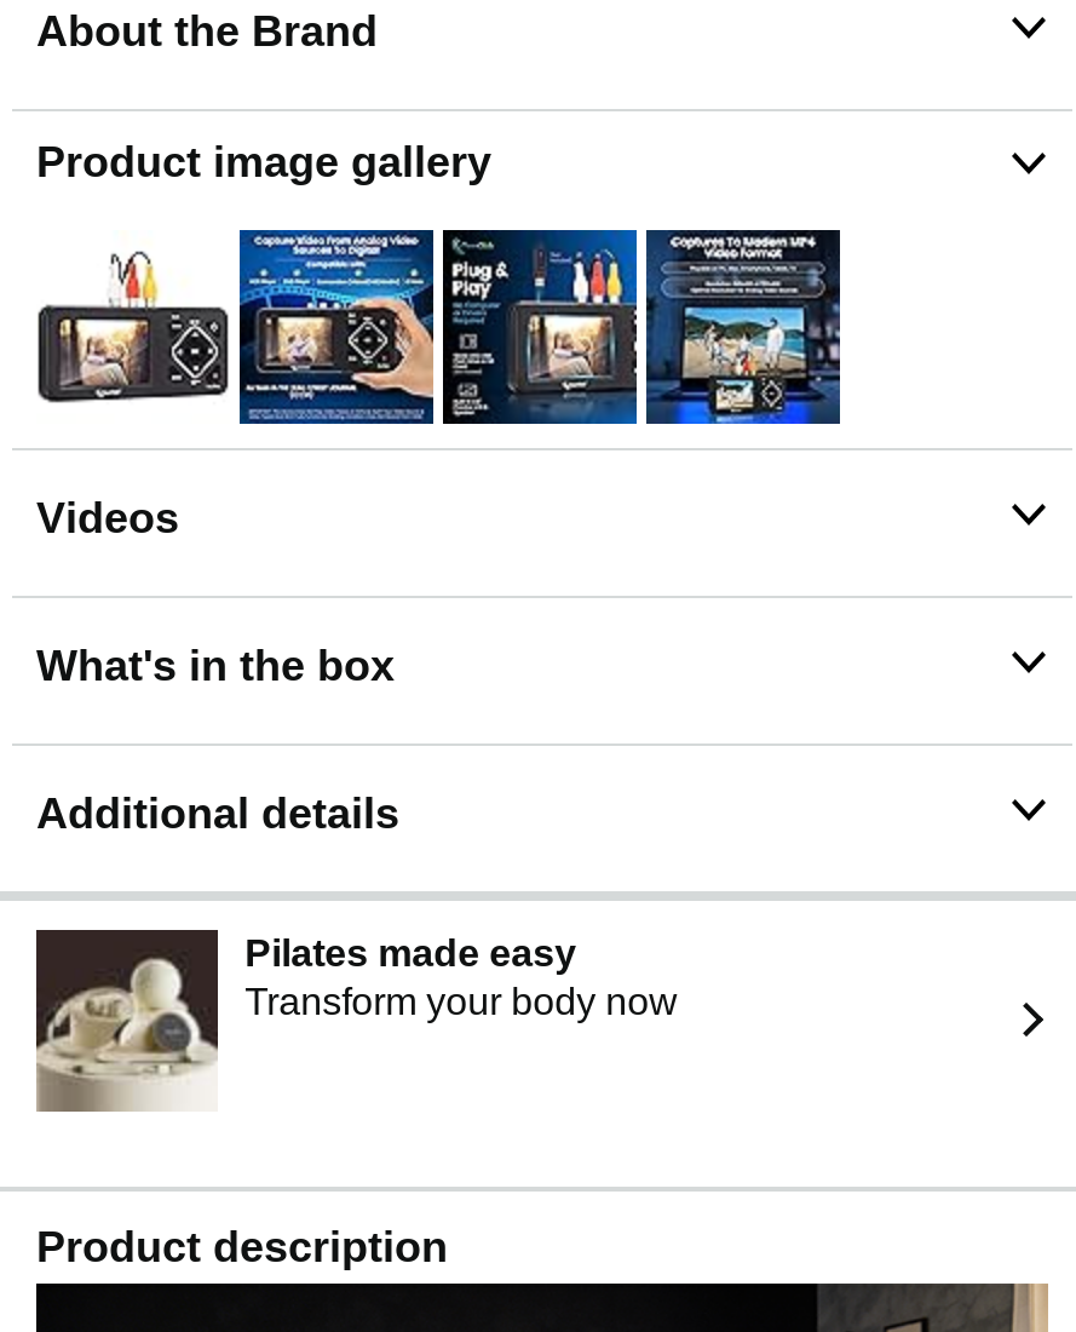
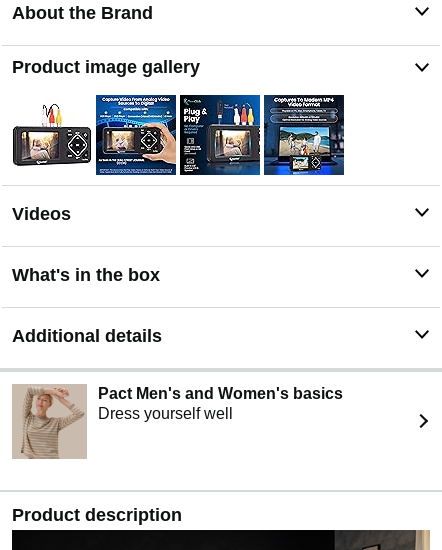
- [image]
- Pilates made easy
- Transform your body now
+ [image]
+ Pact Men's and Women's basics
+ Dress yourself well
